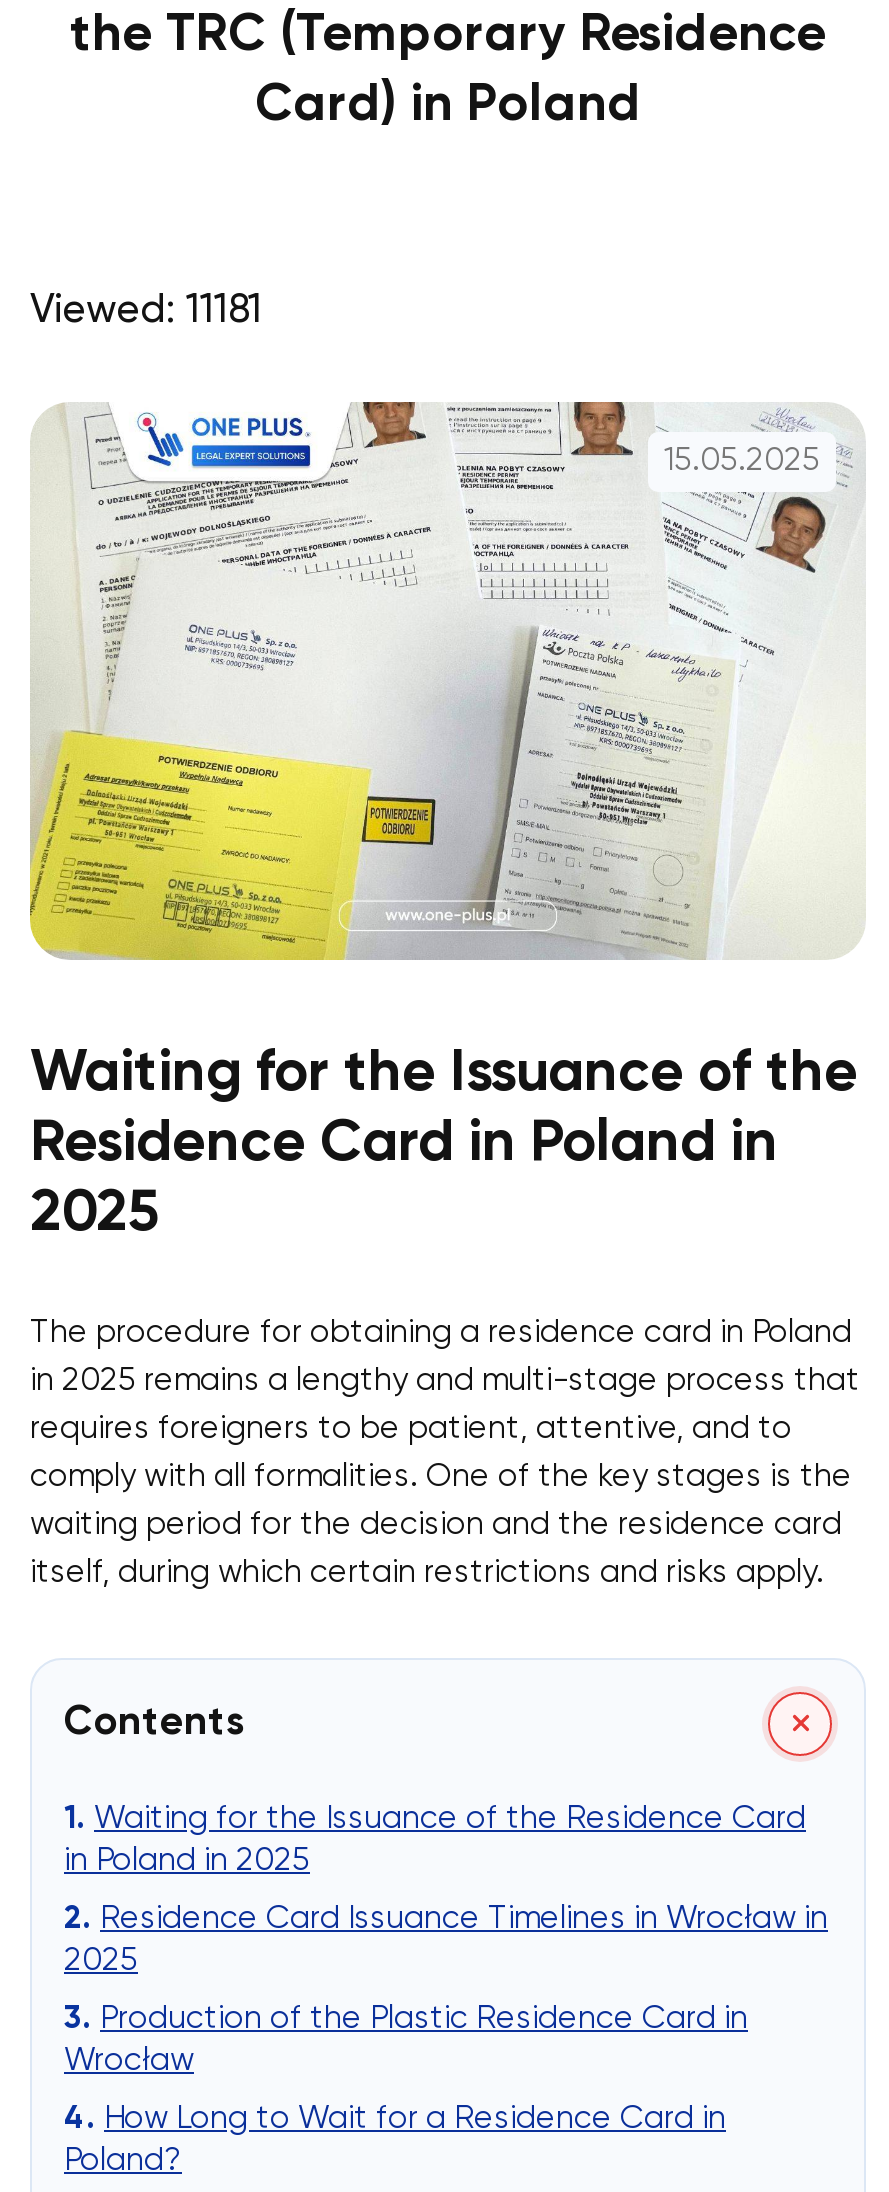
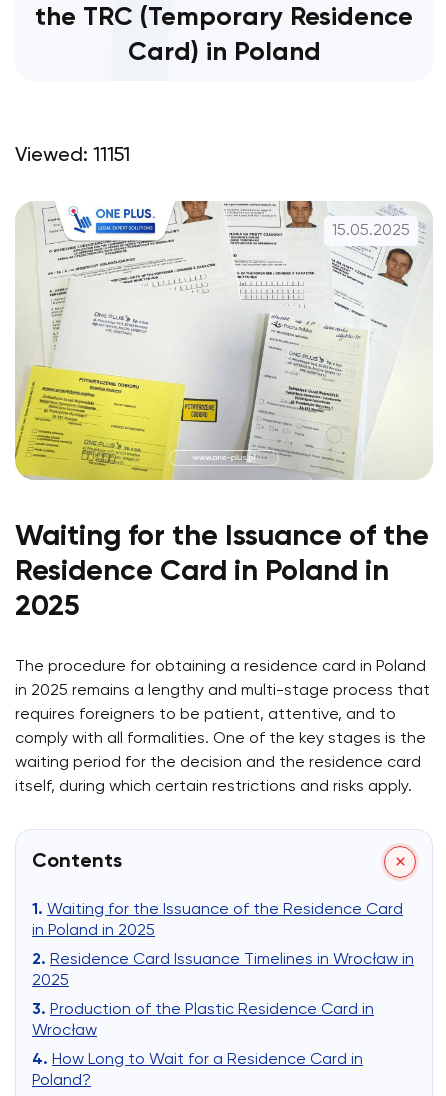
- Viewed: 11181
+ Viewed: 11151
